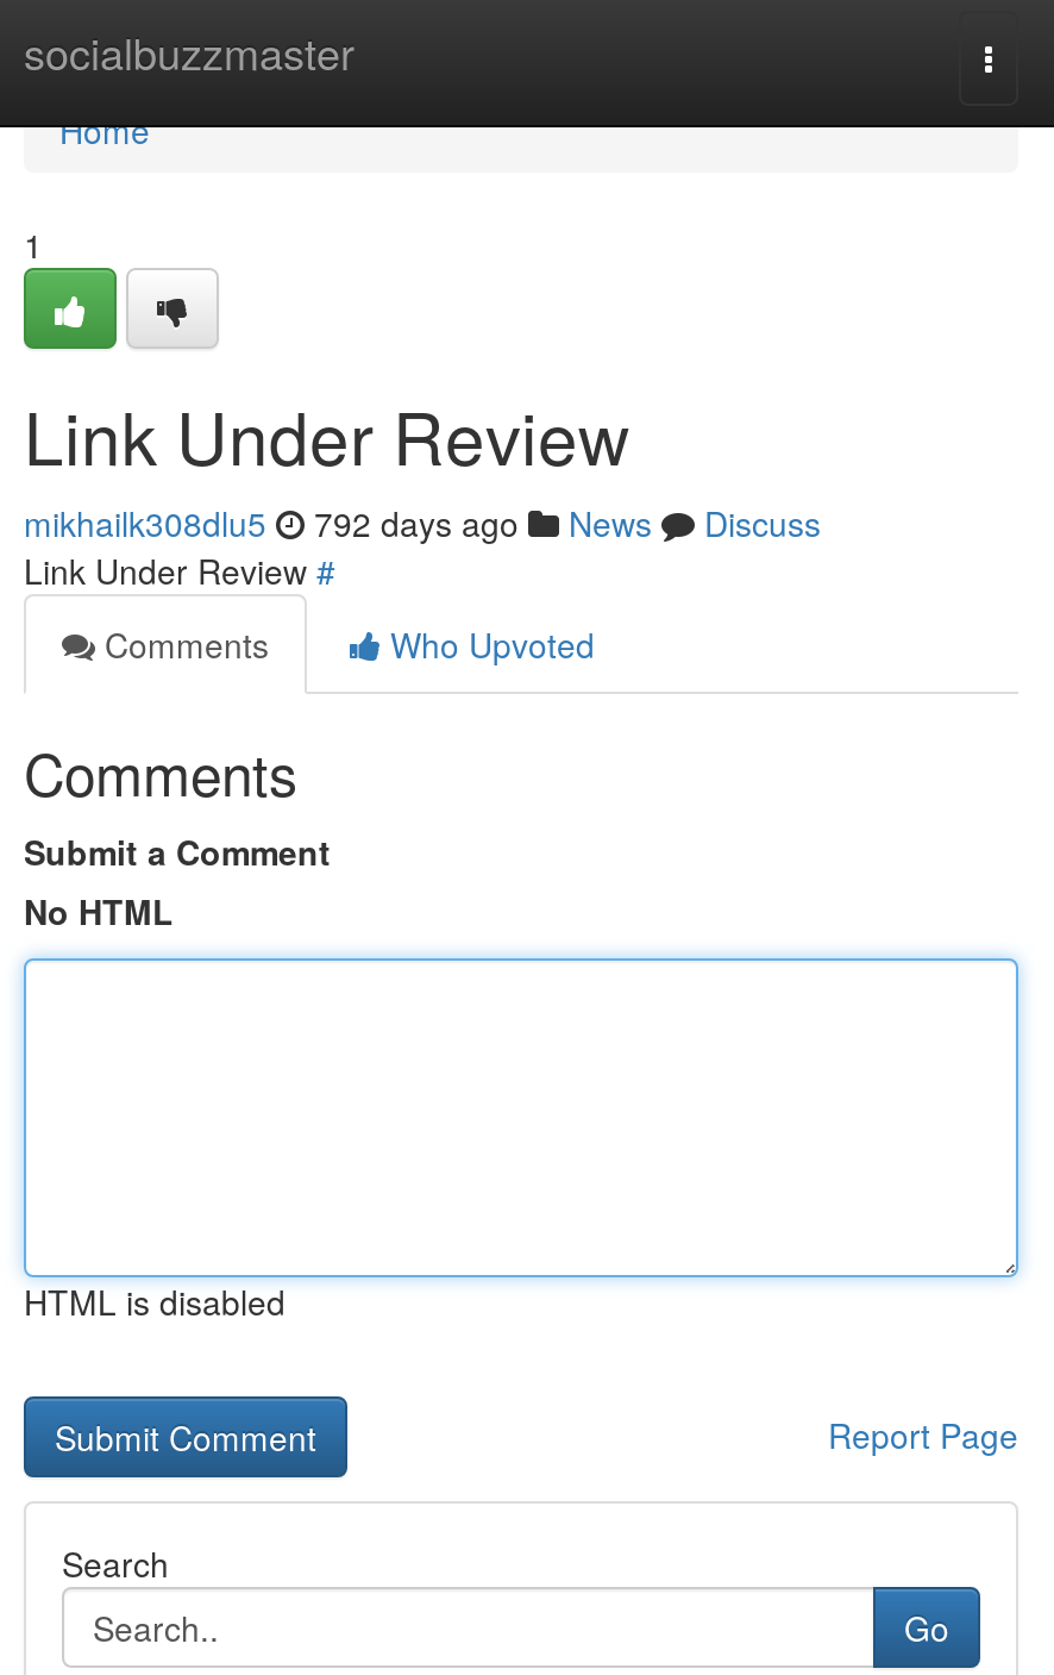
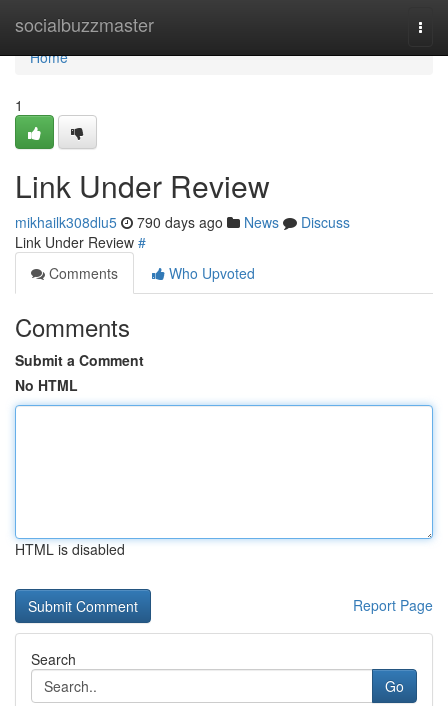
- mikhailk308dlu5 792 days ago News Discuss
+ mikhailk308dlu5 790 days ago News Discuss
